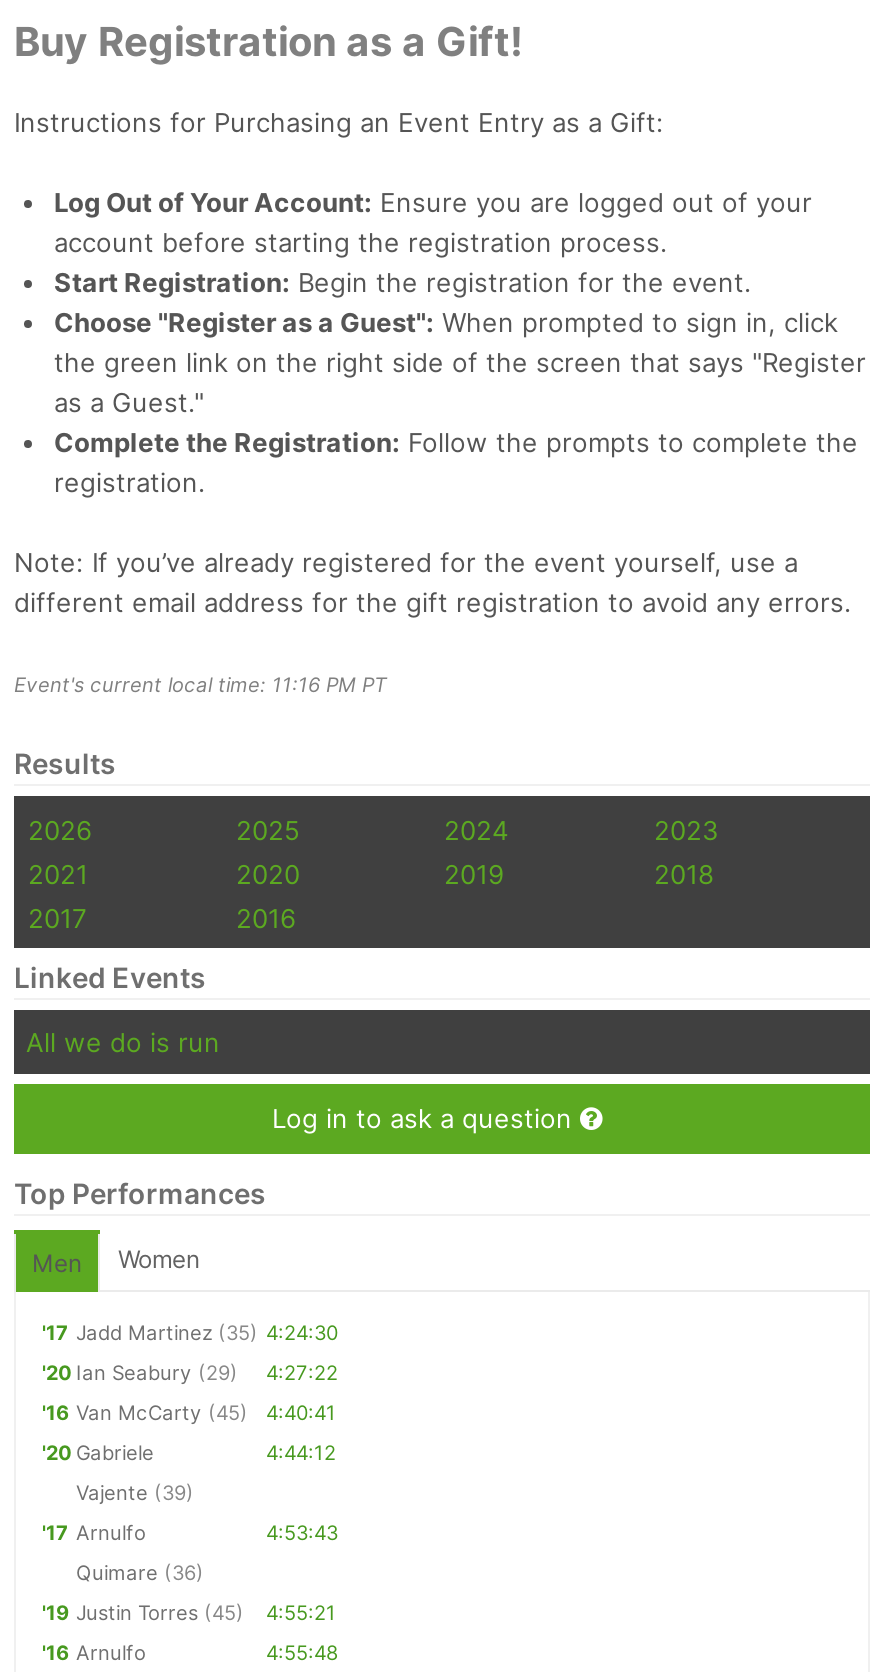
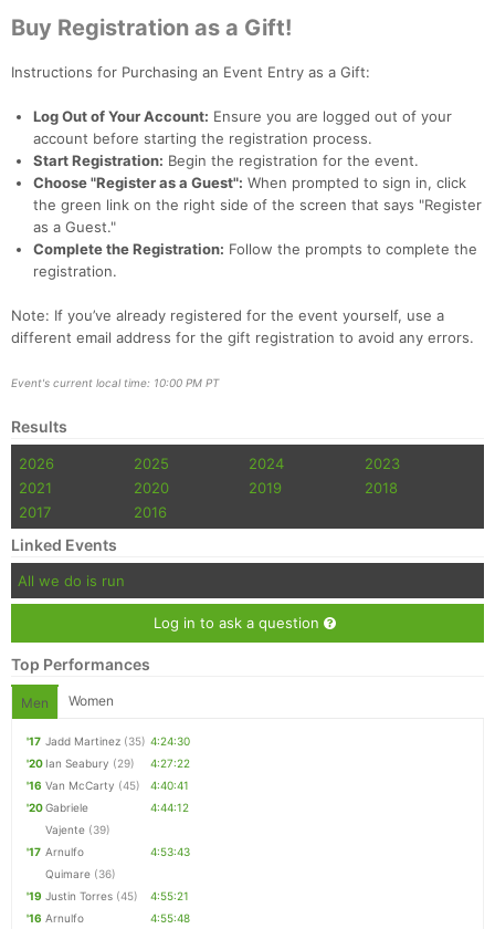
- Event's current local time: 11:16 PM PT
+ Event's current local time: 10:00 PM PT
